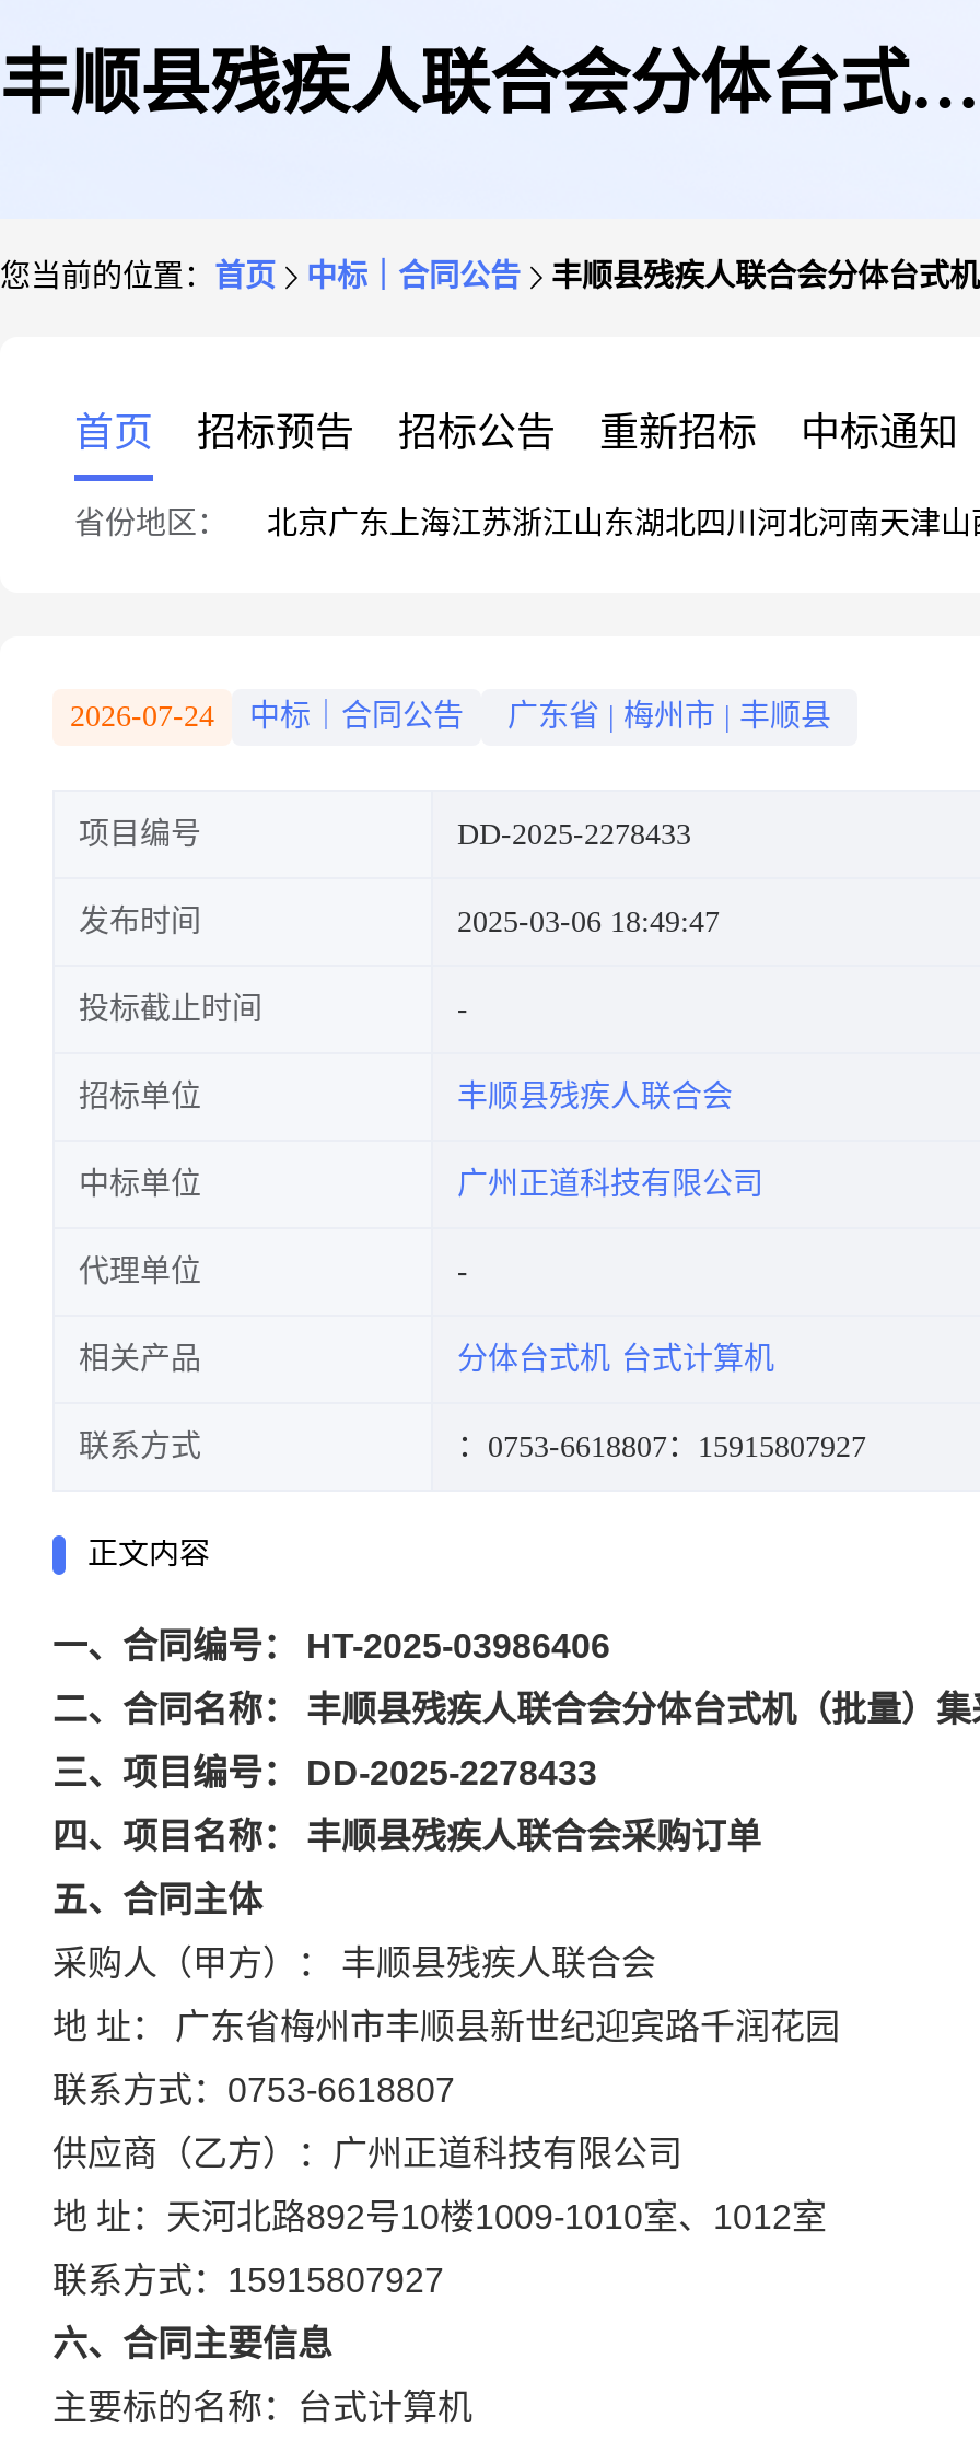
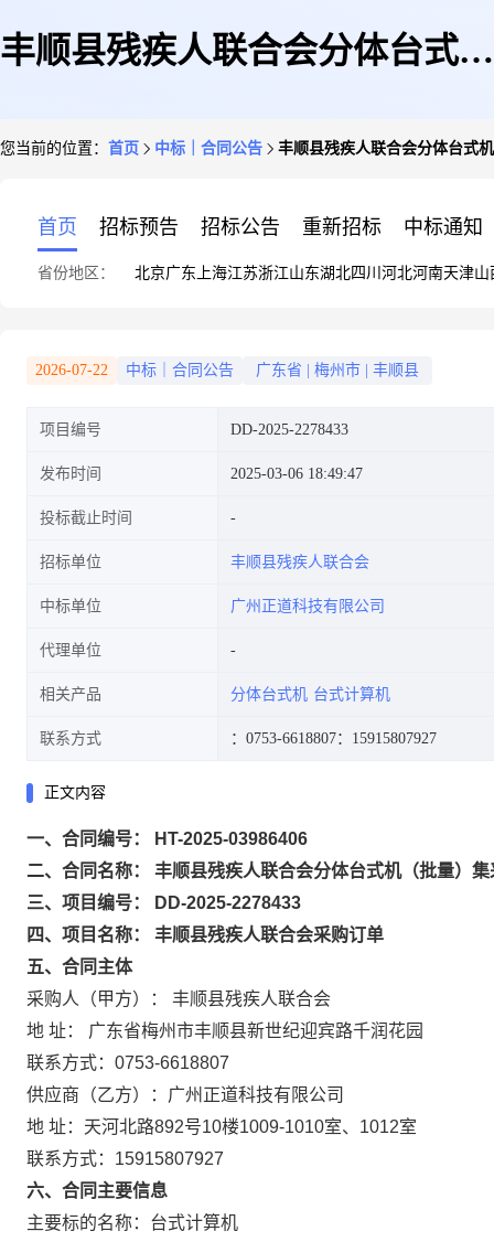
- 2026-07-24
+ 2026-07-22
